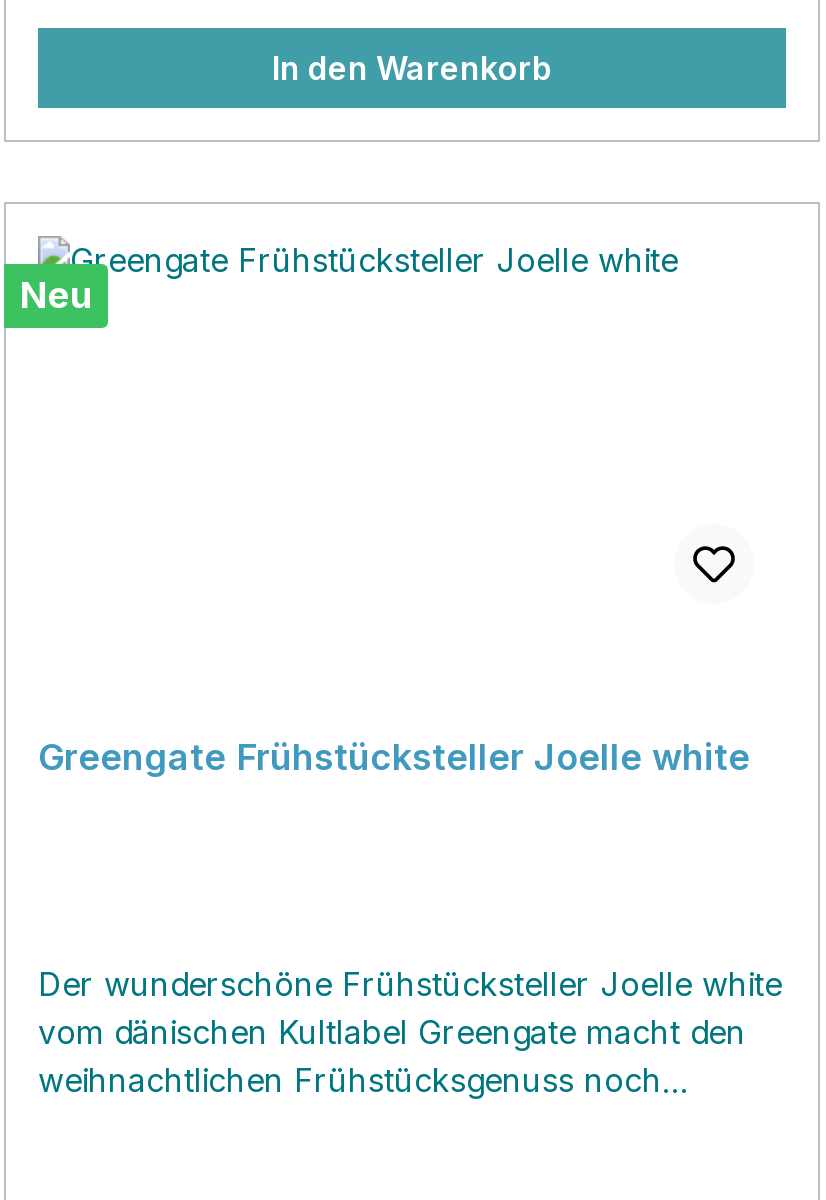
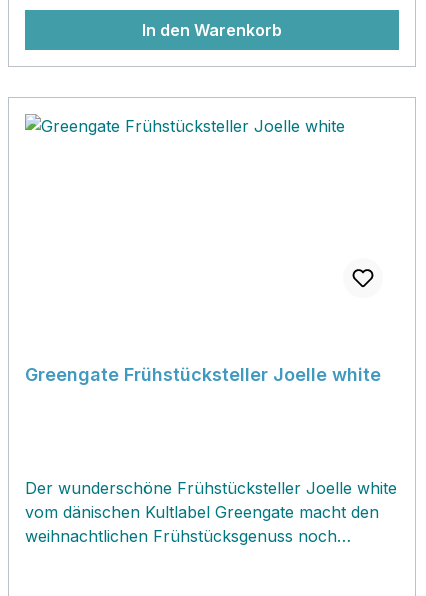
- Neu
